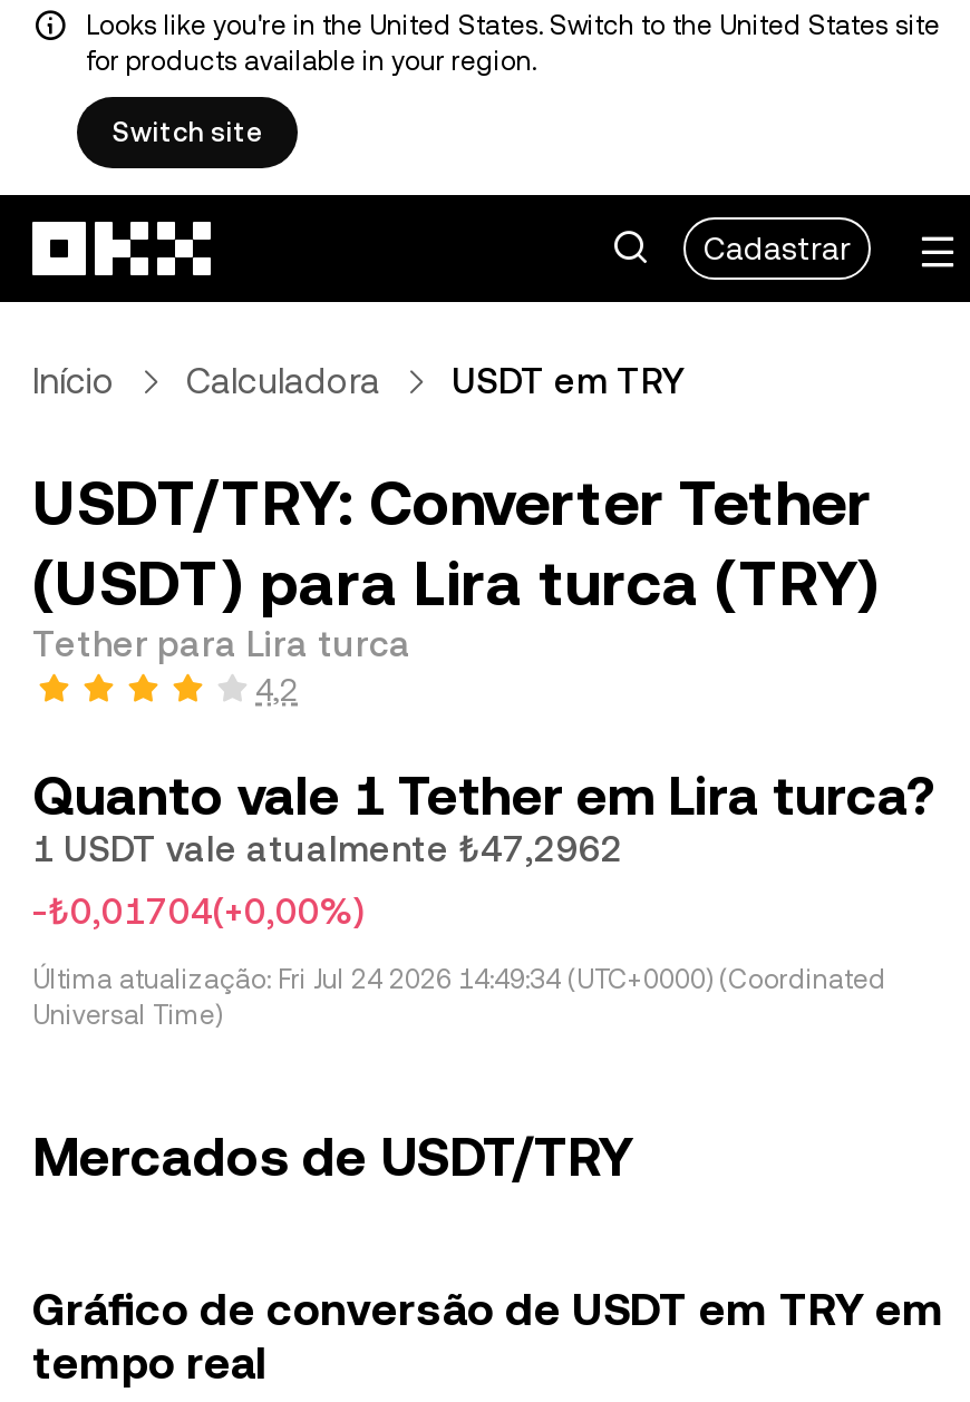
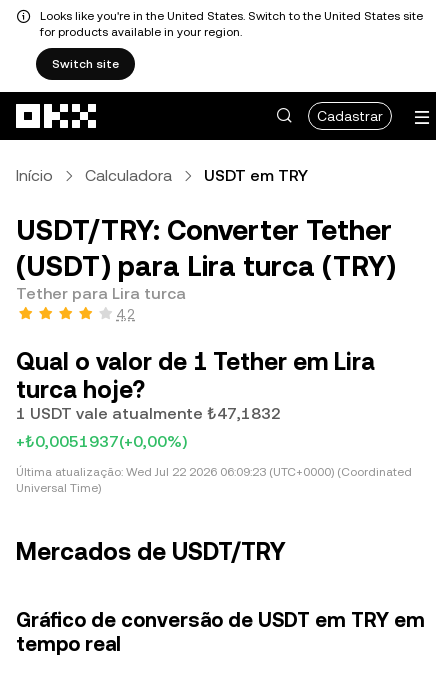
- Quanto vale 1 Tether em Lira turca?
- 1 USDT vale atualmente ₺47,2962
+ Qual o valor de 1 Tether em Lira
+ turca hoje?
+ 1 USDT vale atualmente ₺47,1832

- -₺0,01704(+0,00%)
+ +₺0,0051937(+0,00%)

- Última atualização: Fri Jul 24 2026 14:49:34 (UTC+0000) (Coordinated
+ Última atualização: Wed Jul 22 2026 06:09:23 (UTC+0000) (Coordinated
